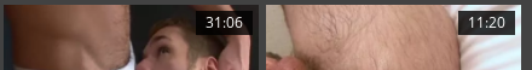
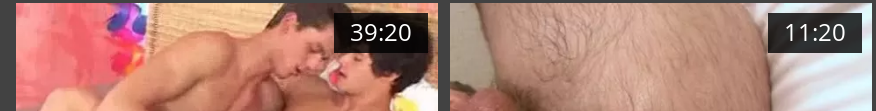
- 31:06
+ 39:20
